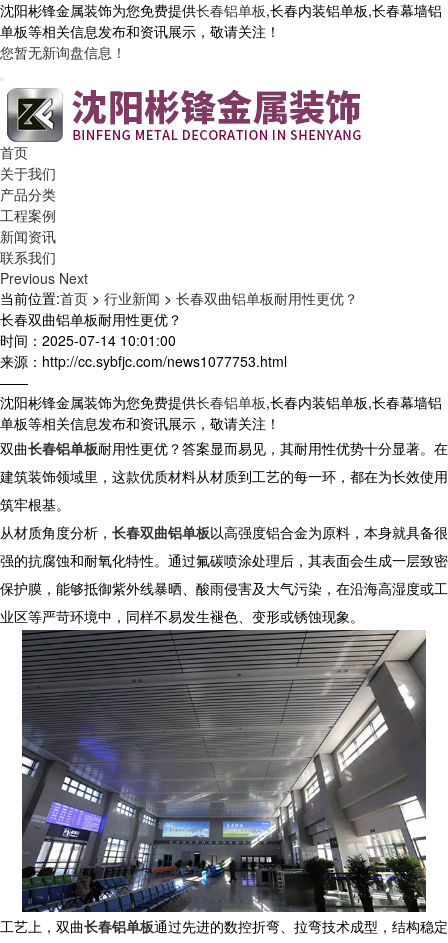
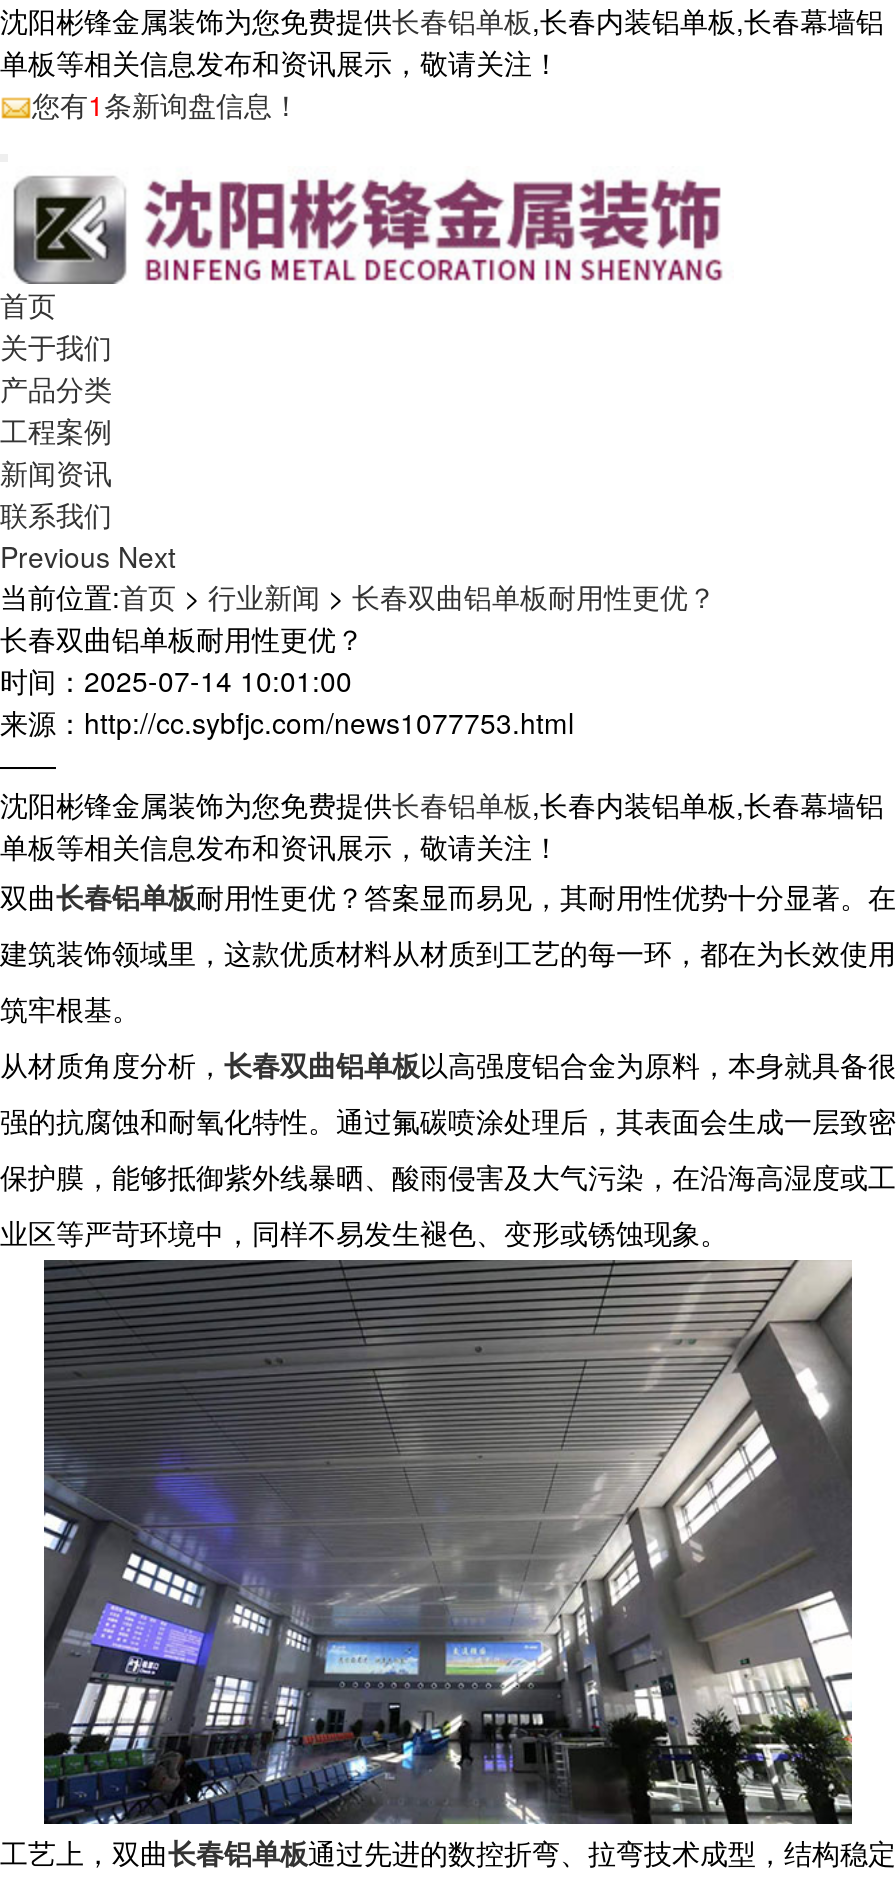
- 您暂无新询盘信息！
+ 您有1条新询盘信息！
